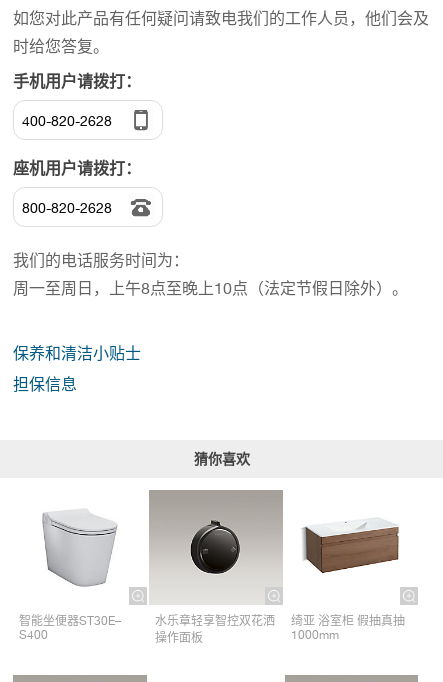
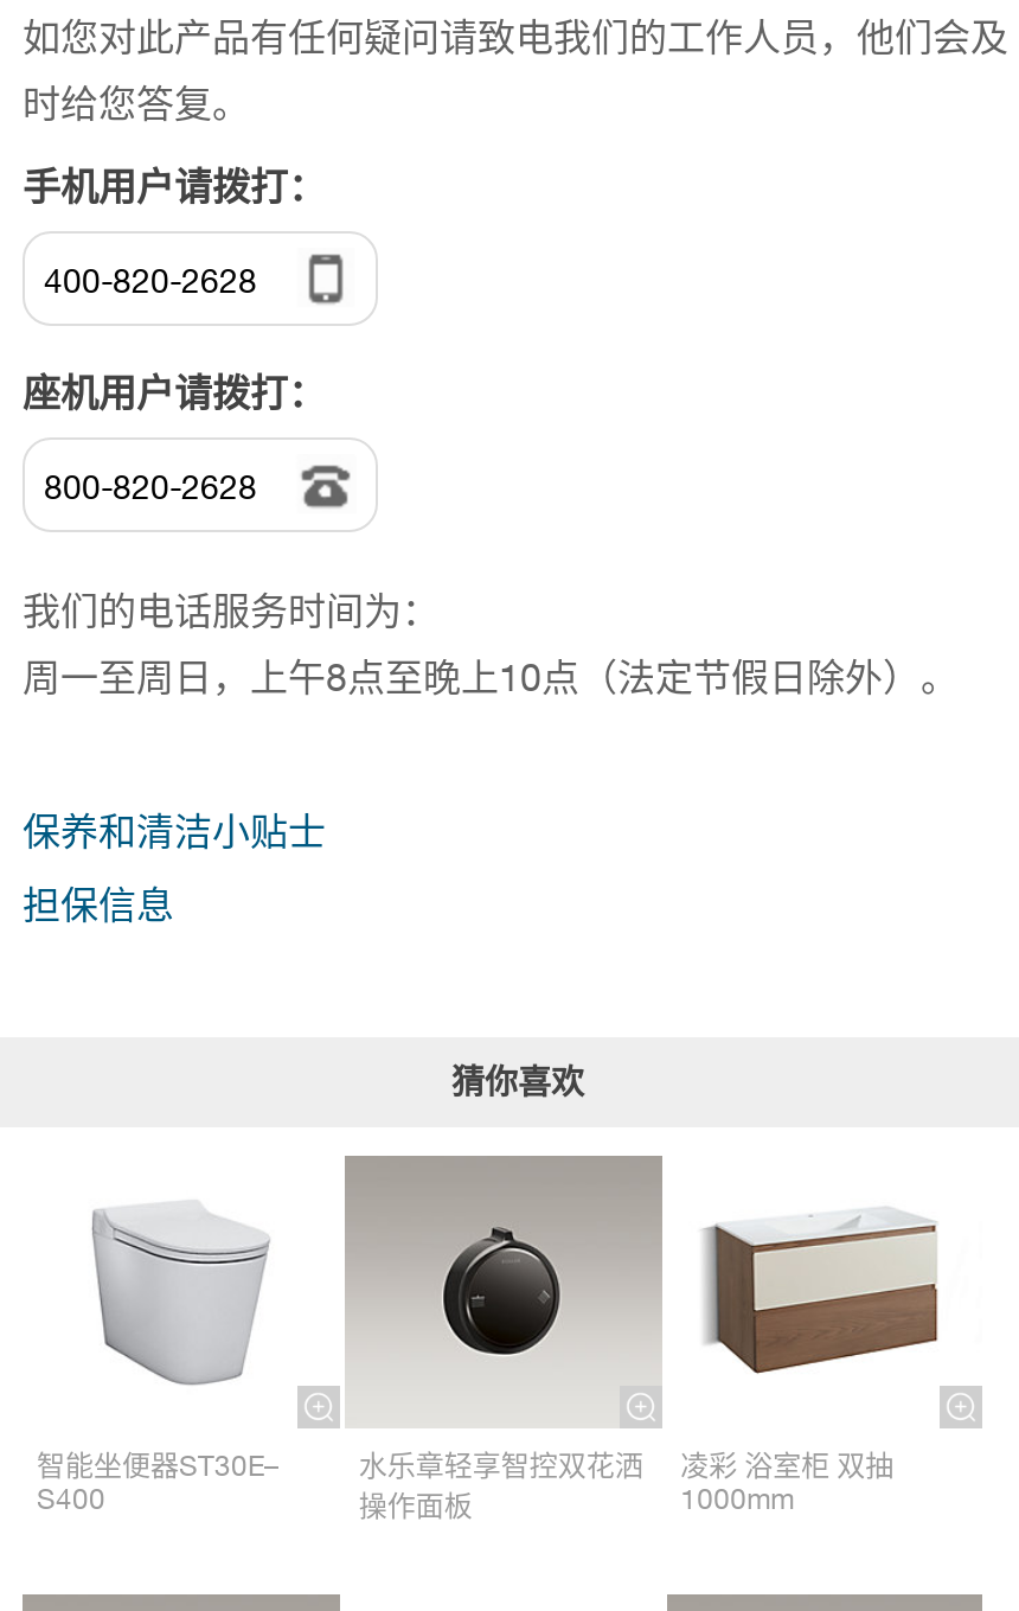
- [image]
- 绮亚 浴室柜 假抽真抽
+ [image]
+ 凌彩 浴室柜 双抽
